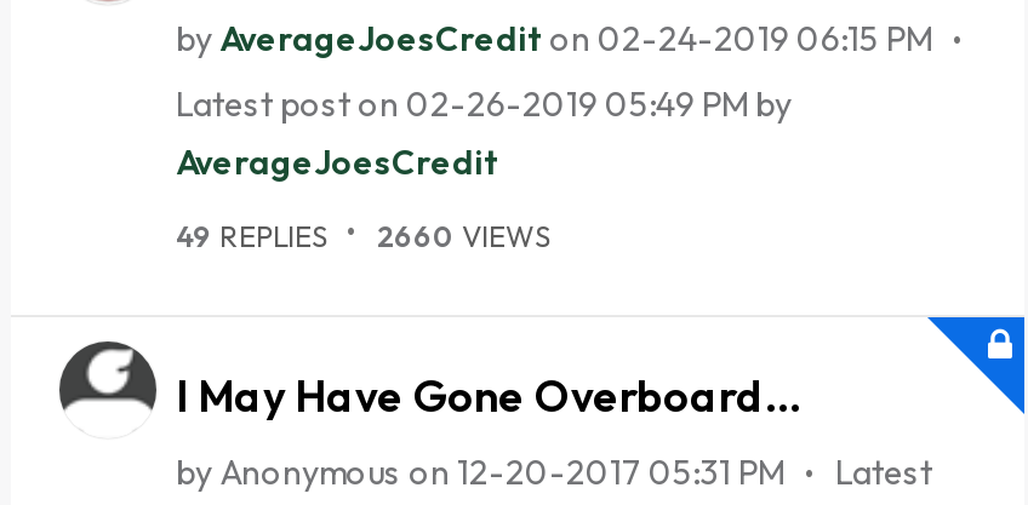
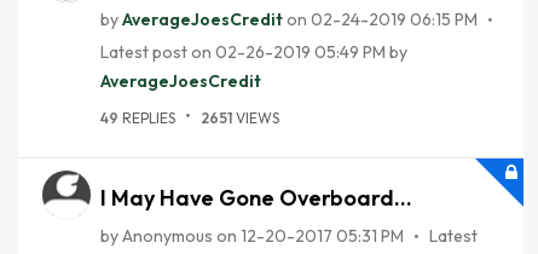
- 49 REPLIES 2660 VIEWS
+ 49 REPLIES 2651 VIEWS
